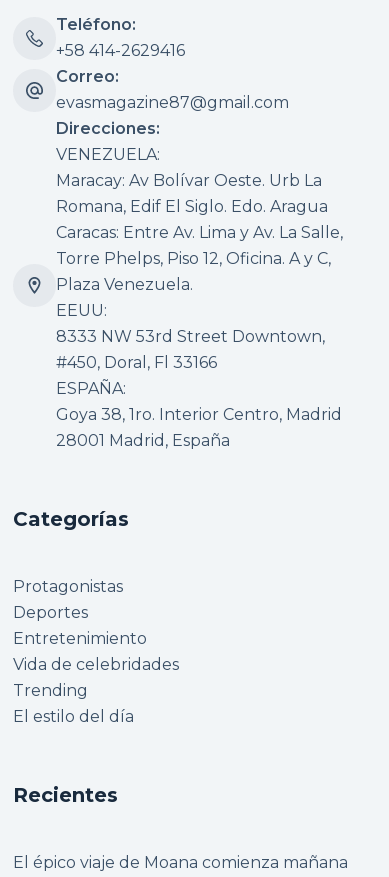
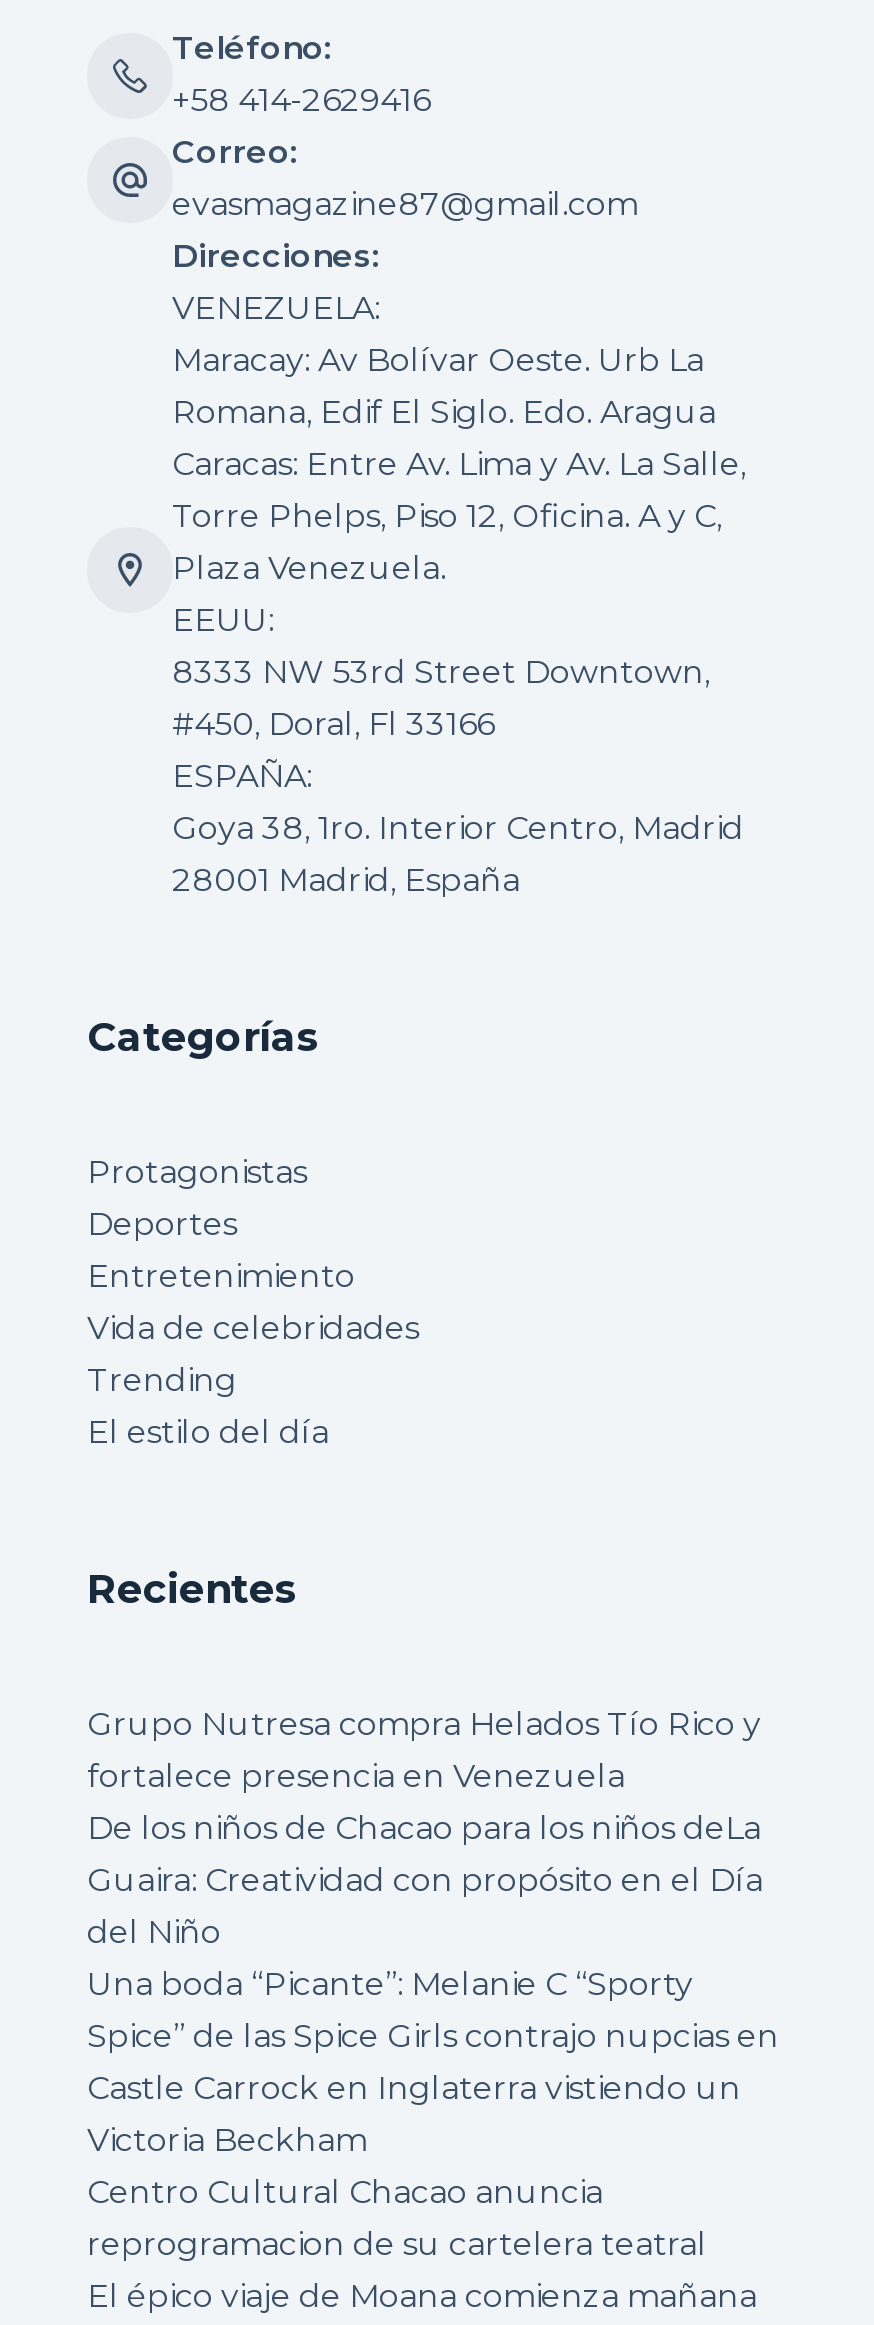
+ Grupo Nutresa compra Helados Tío Rico y
+ fortalece presencia en Venezuela
+ De los niños de Chacao para los niños deLa
+ Guaira: Creatividad con propósito en el Día
+ del Niño
+ Una boda “Picante”: Melanie C “Sporty
+ Spice” de las Spice Girls contrajo nupcias en
+ Castle Carrock en Inglaterra vistiendo un
+ Victoria Beckham
+ Centro Cultural Chacao anuncia
+ reprogramacion de su cartelera teatral
